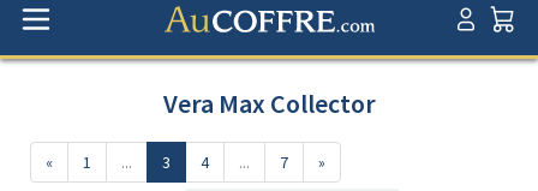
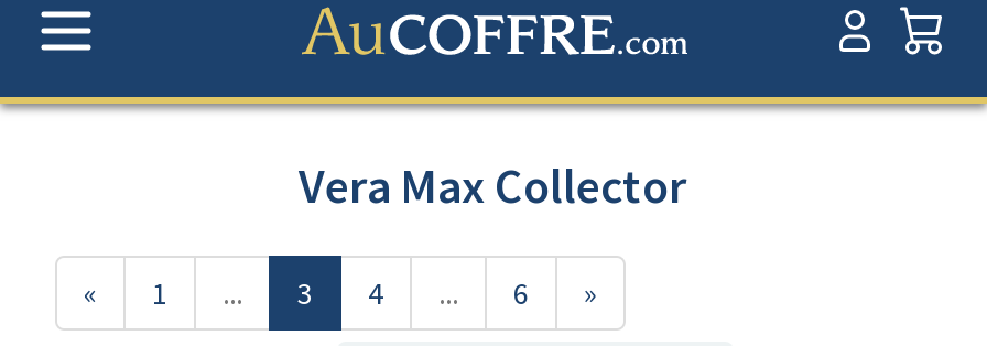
- 7
+ 6
